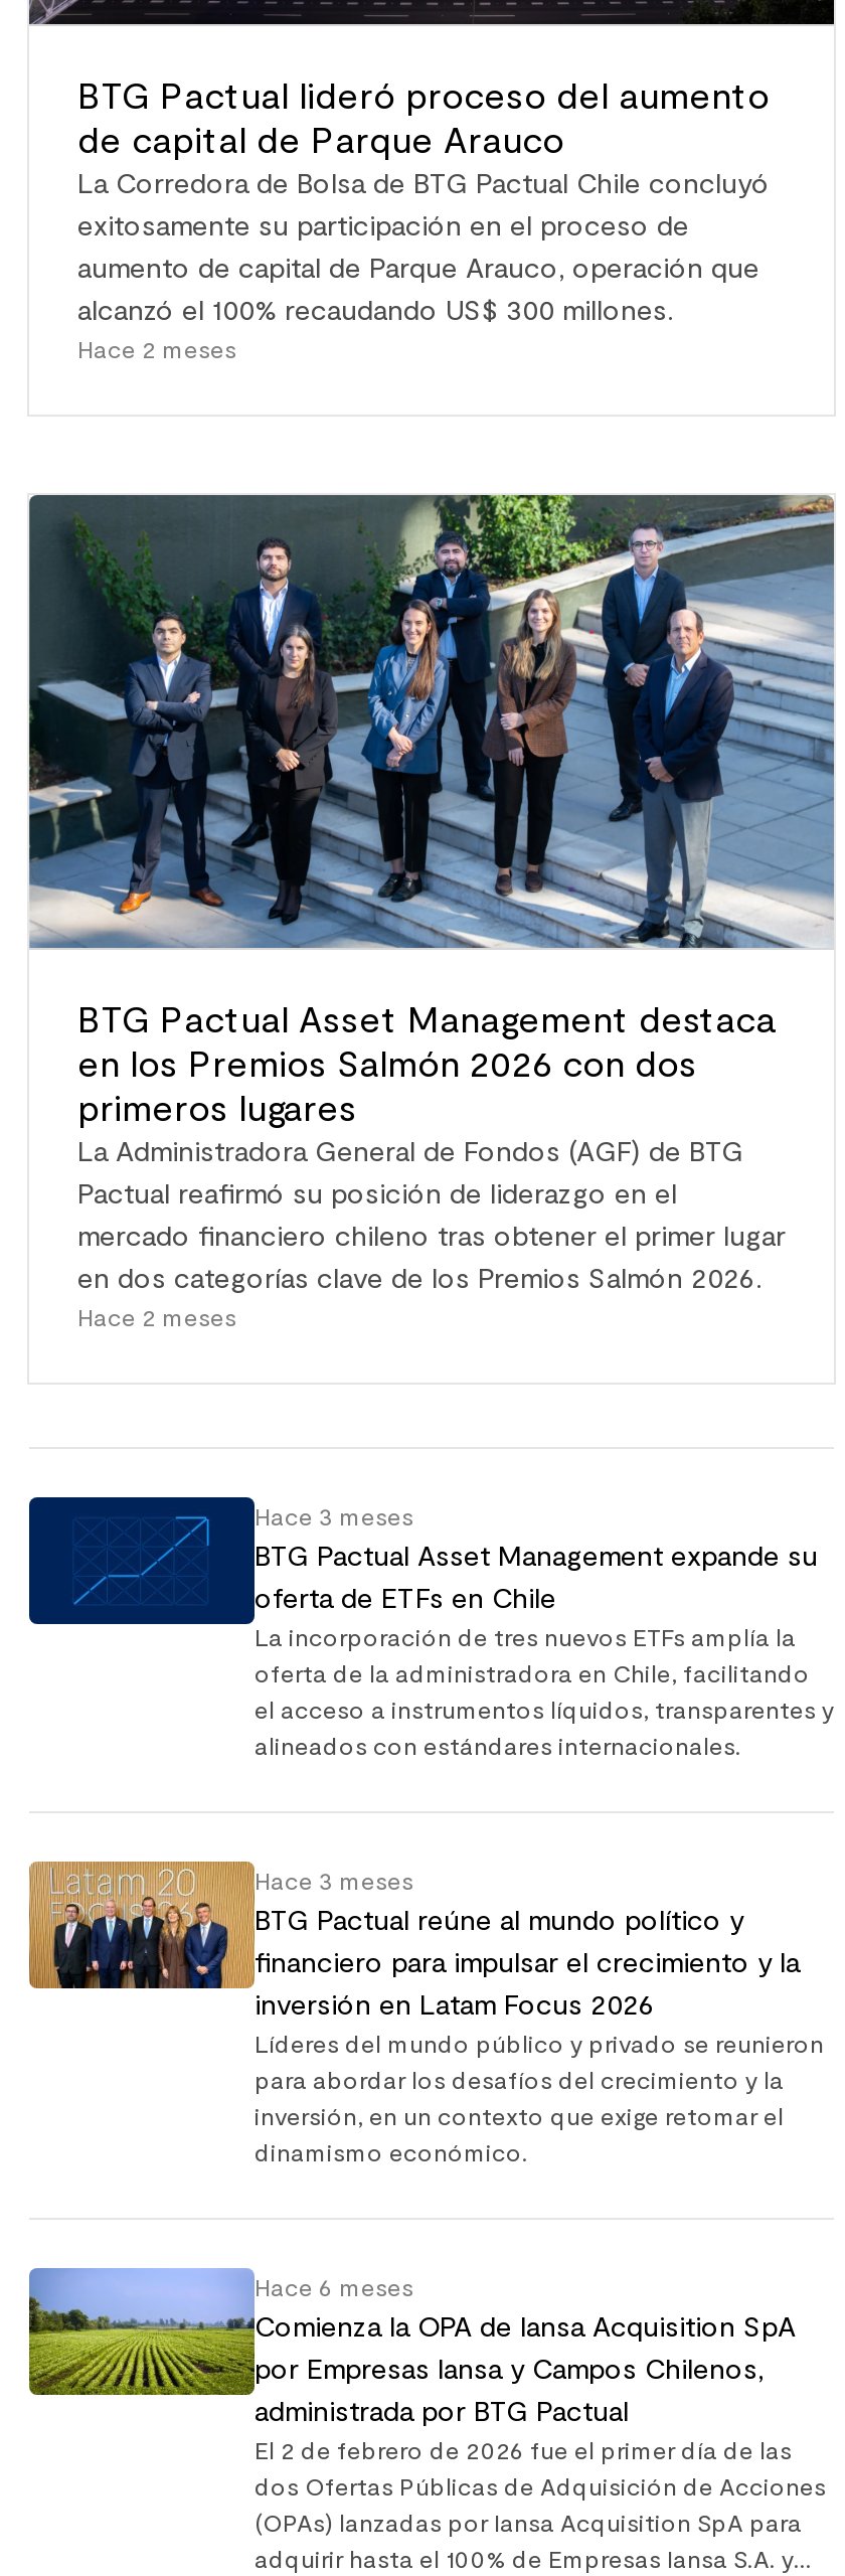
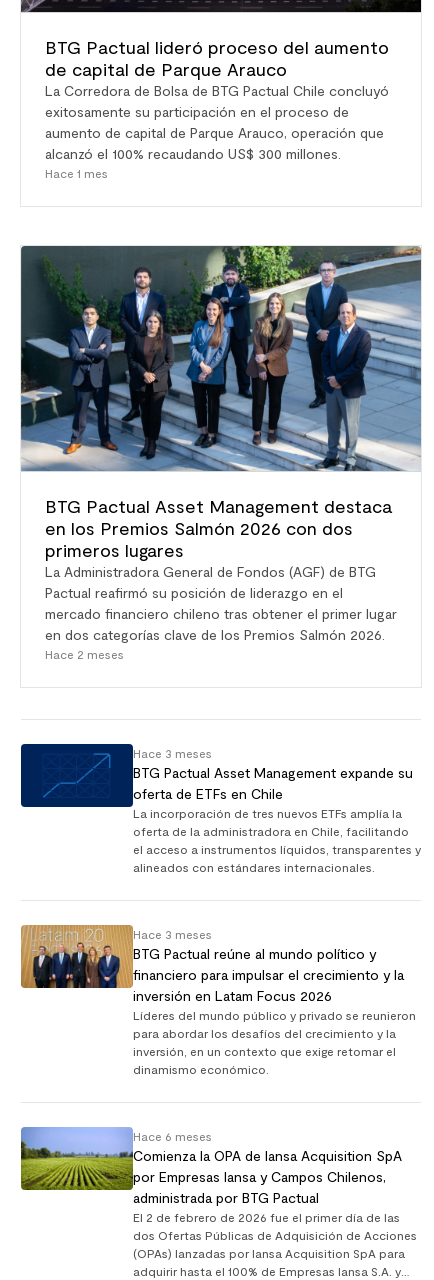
- Hace 2 meses
+ Hace 1 mes
